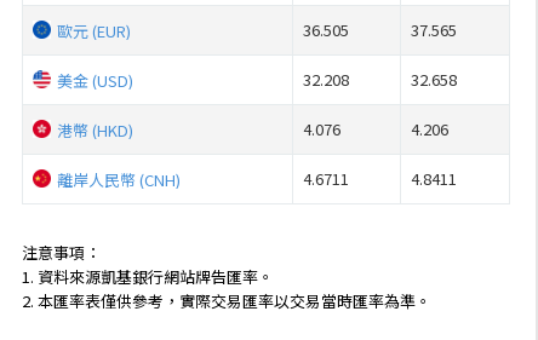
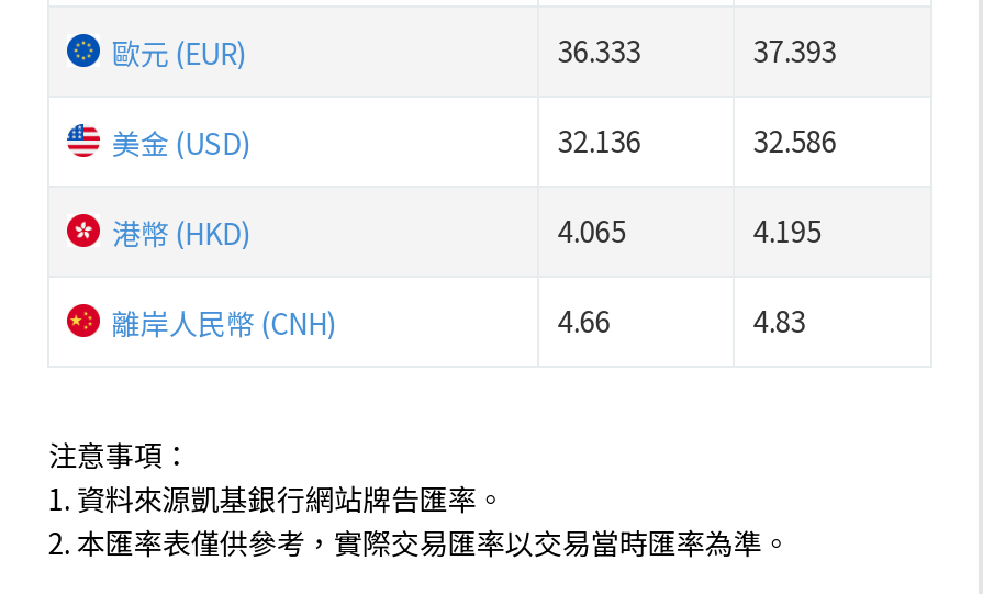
- 36.505
+ 36.333

- 37.565
+ 37.393

- 32.208
+ 32.136

- 32.658
+ 32.586

- 4.076
+ 4.065

- 4.206
+ 4.195

- 4.6711
+ 4.66

- 4.8411
+ 4.83
